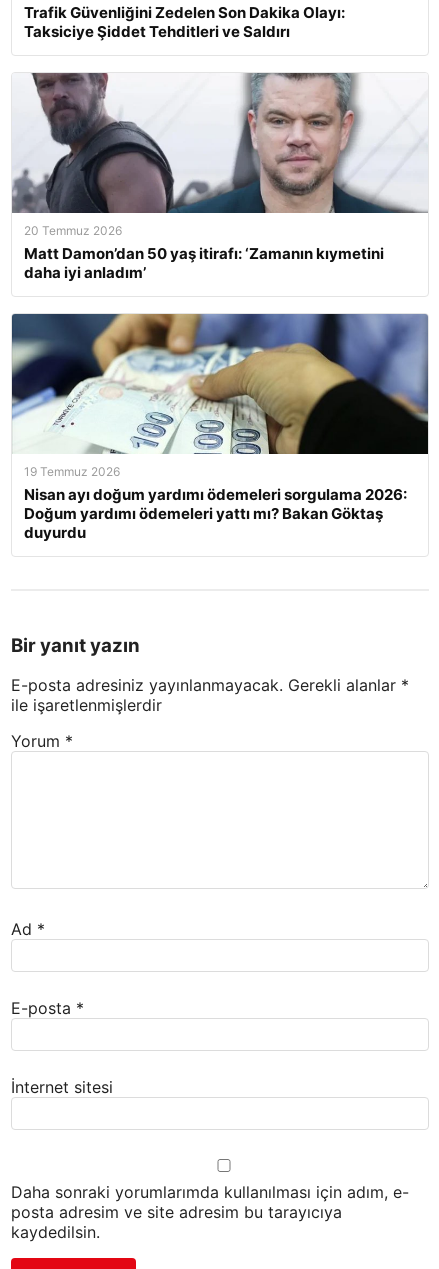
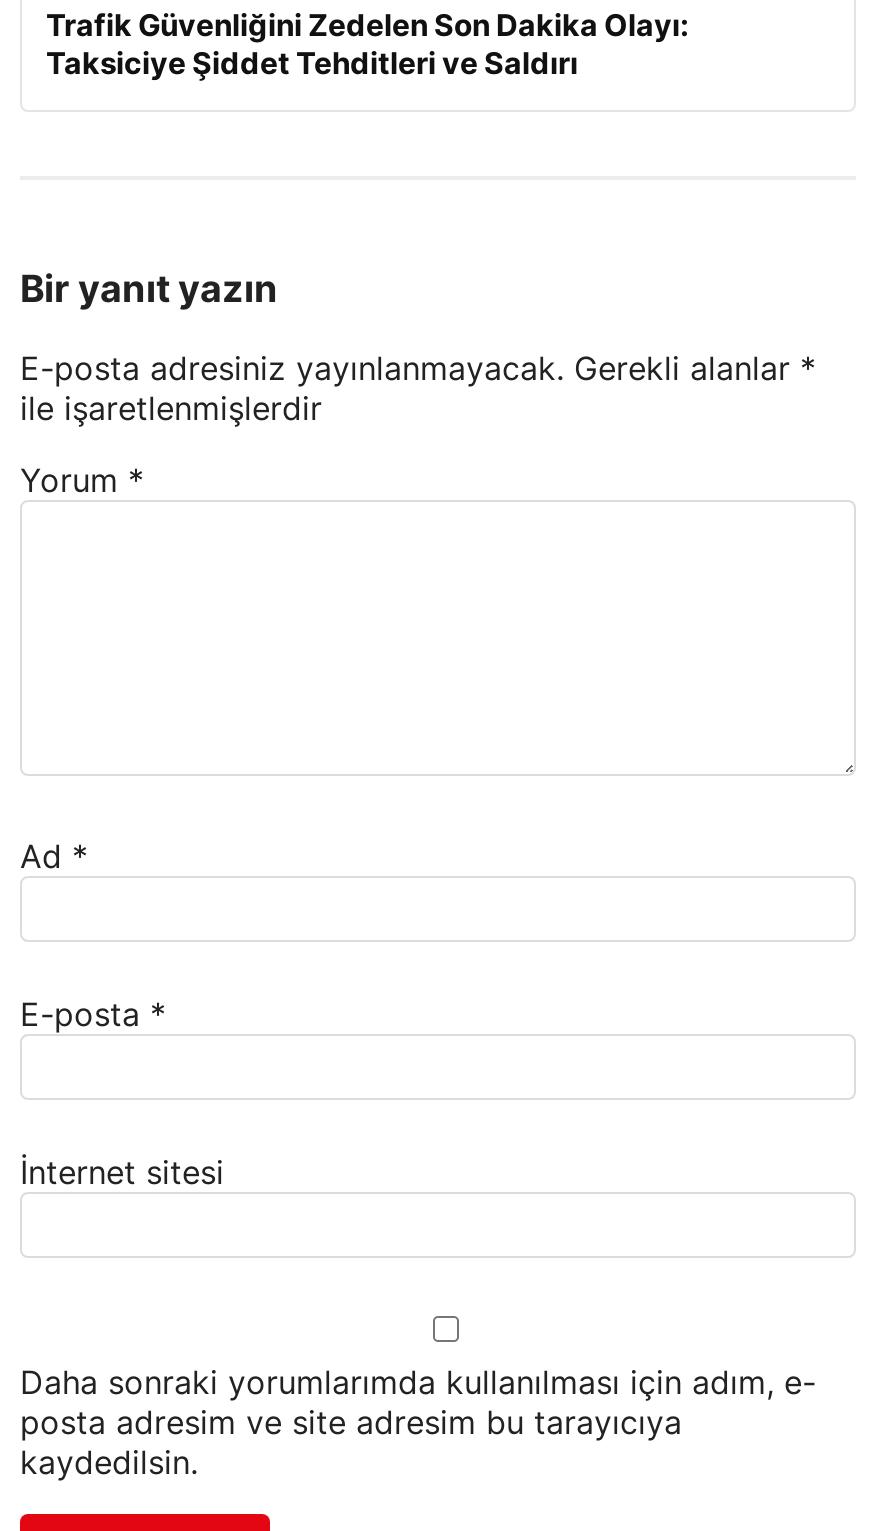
- [image]
- 20 Temmuz 2026
- Matt Damon’dan 50 yaş itirafı: ‘Zamanın kıymetini
- daha iyi anladım’

- [image]
- 19 Temmuz 2026
- Nisan ayı doğum yardımı ödemeleri sorgulama 2026:
- Doğum yardımı ödemeleri yattı mı? Bakan Göktaş
- duyurdu
